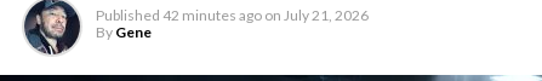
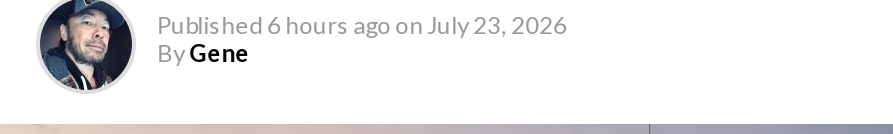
- Published 42 minutes ago on July 21, 2026
+ Published 6 hours ago on July 23, 2026
